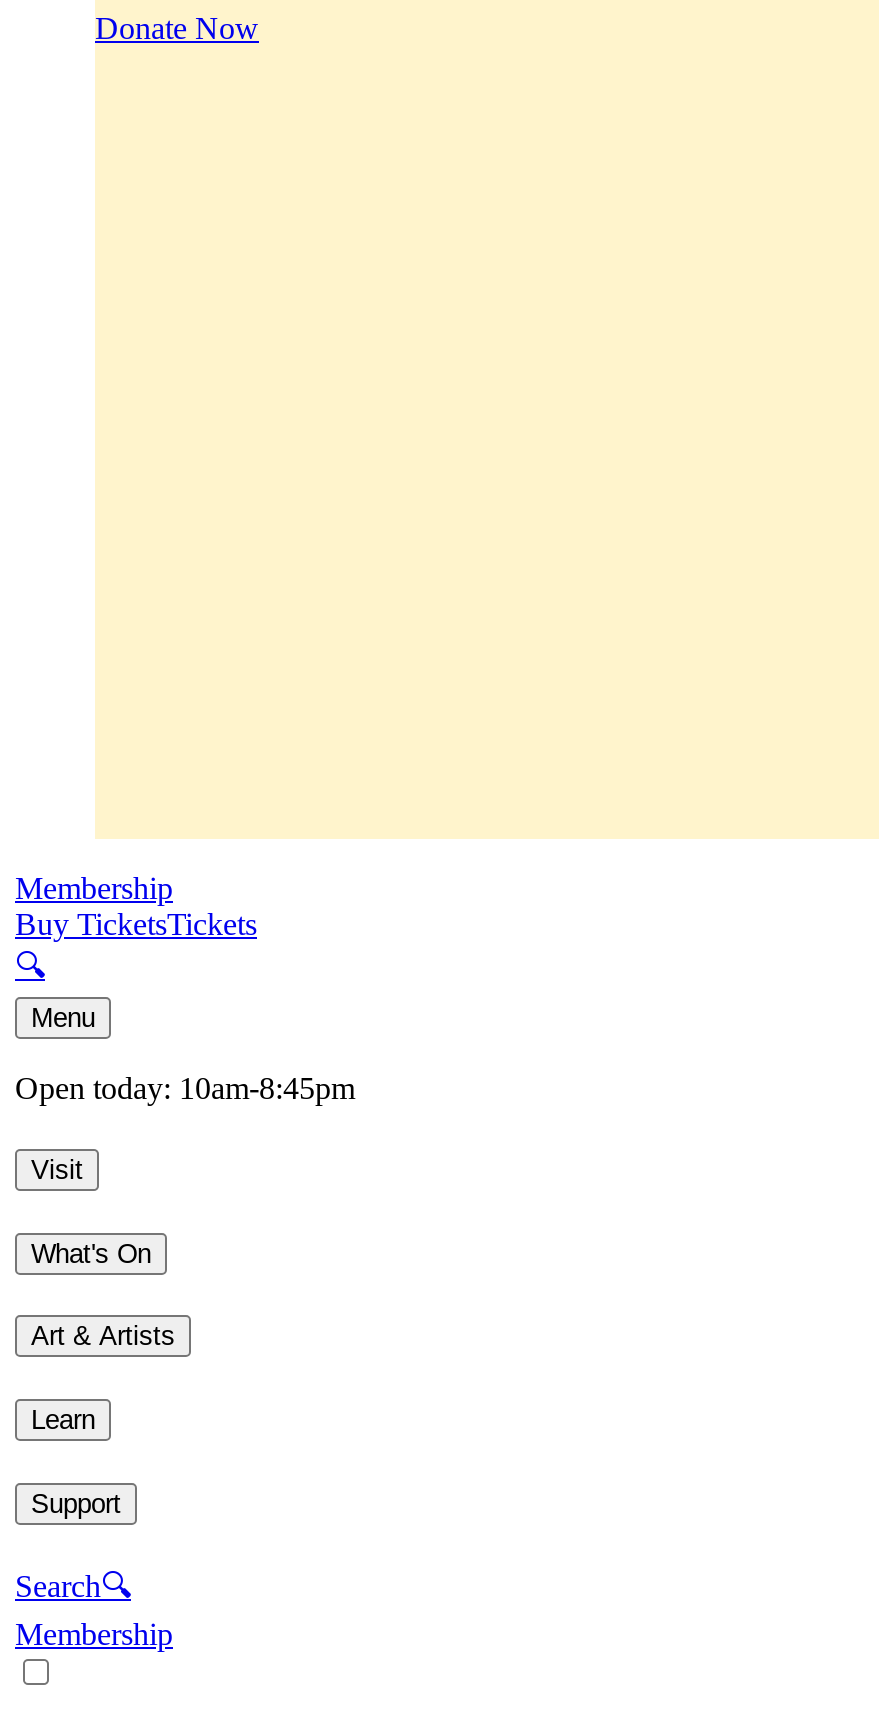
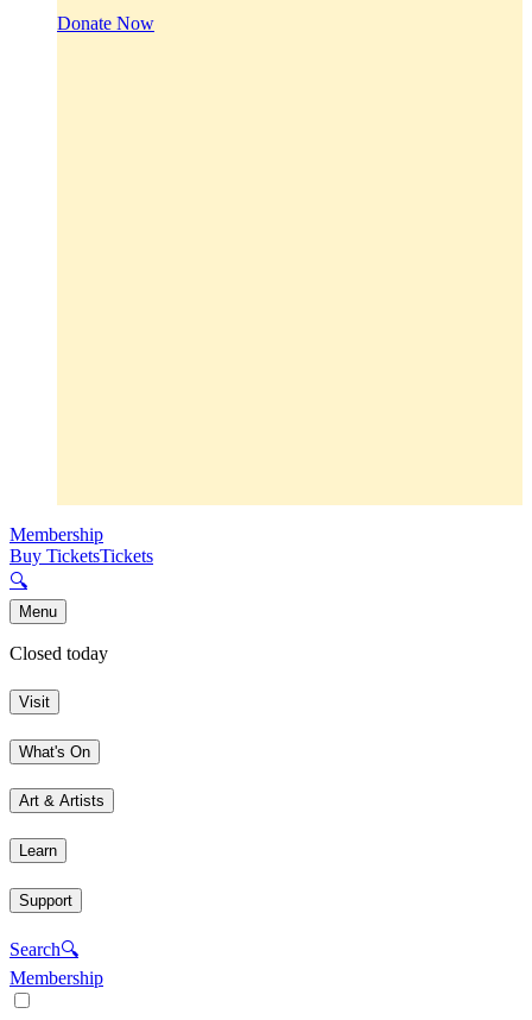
- Open today: 10am-8:45pm
+ Closed today
